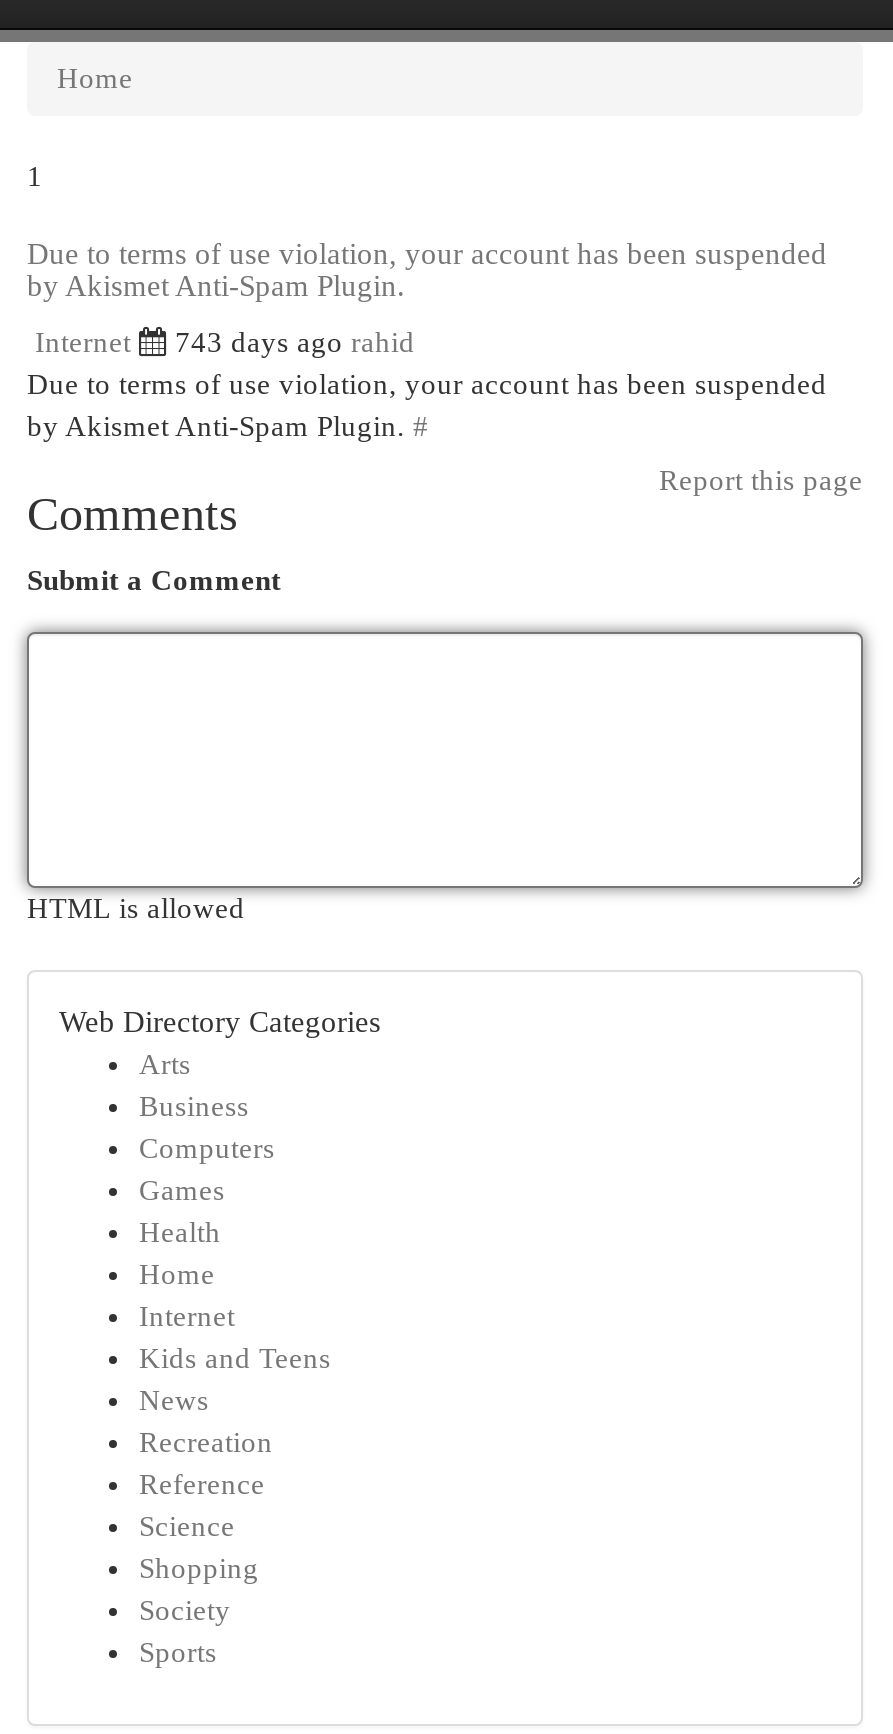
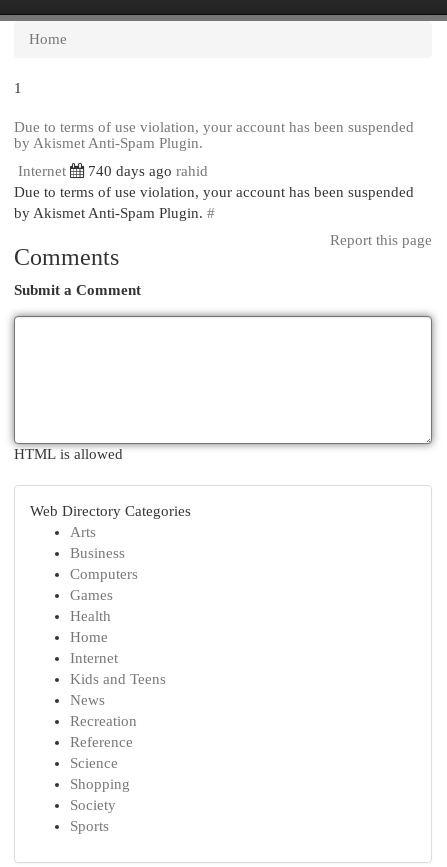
- 743 days ago rahid
+ 740 days ago rahid
